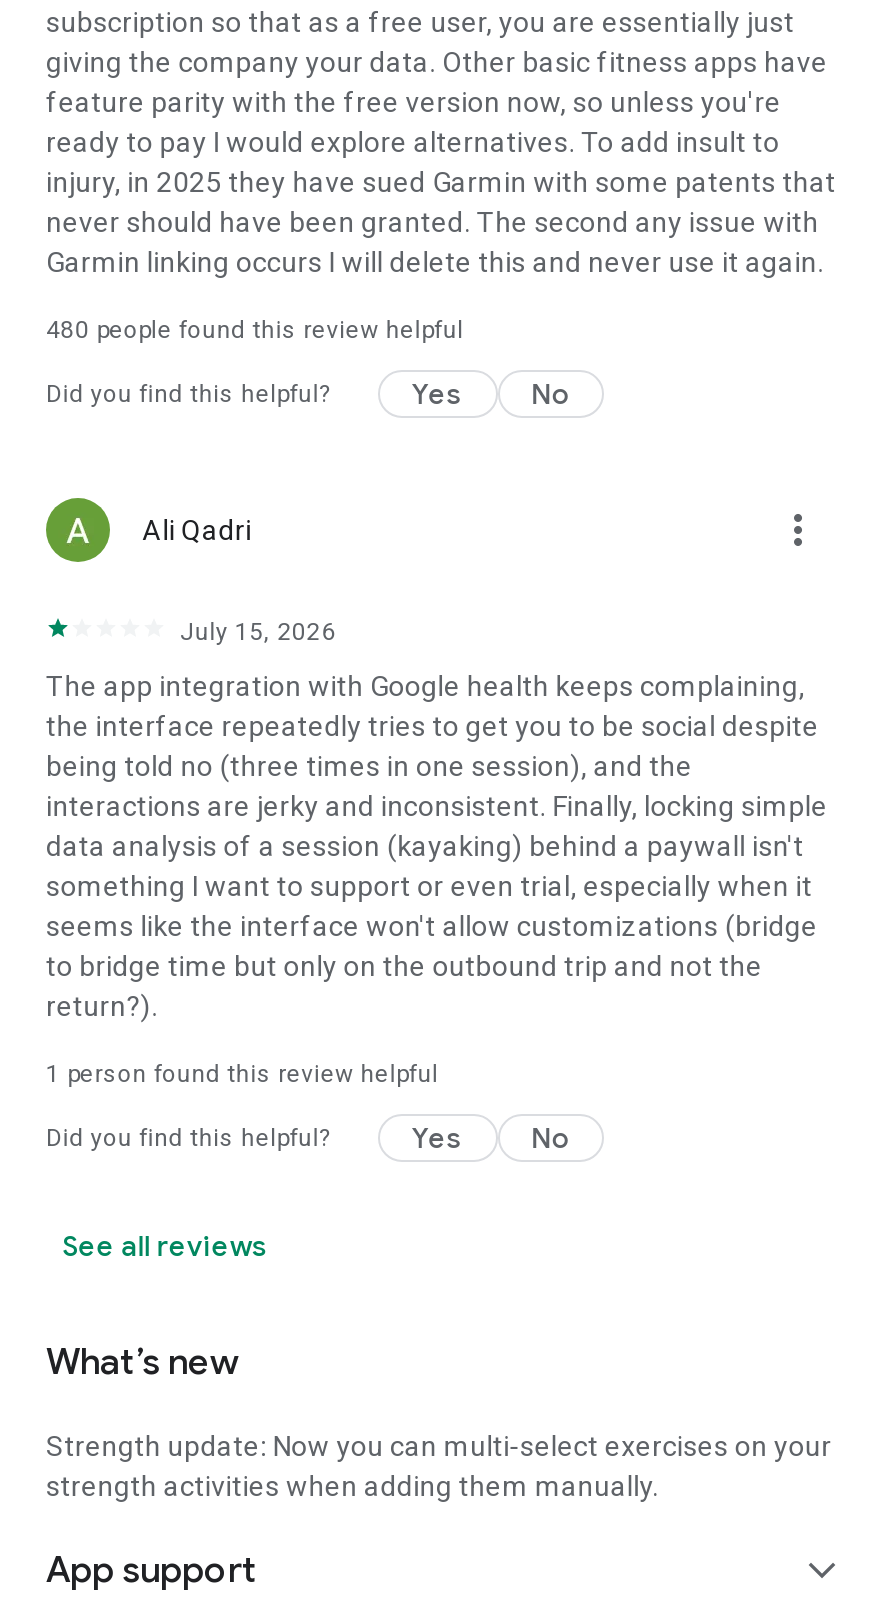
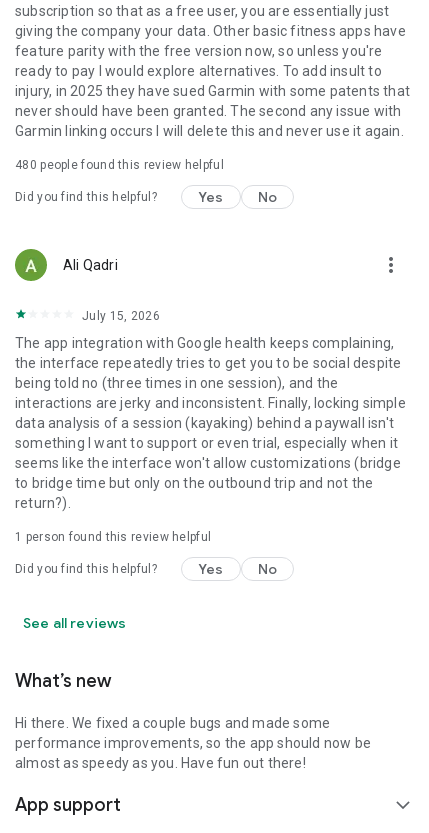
- Strength update: Now you can multi-select exercises on your
- strength activities when adding them manually.
+ Hi there. We fixed a couple bugs and made some
+ performance improvements, so the app should now be
+ almost as speedy as you. Have fun out there!
